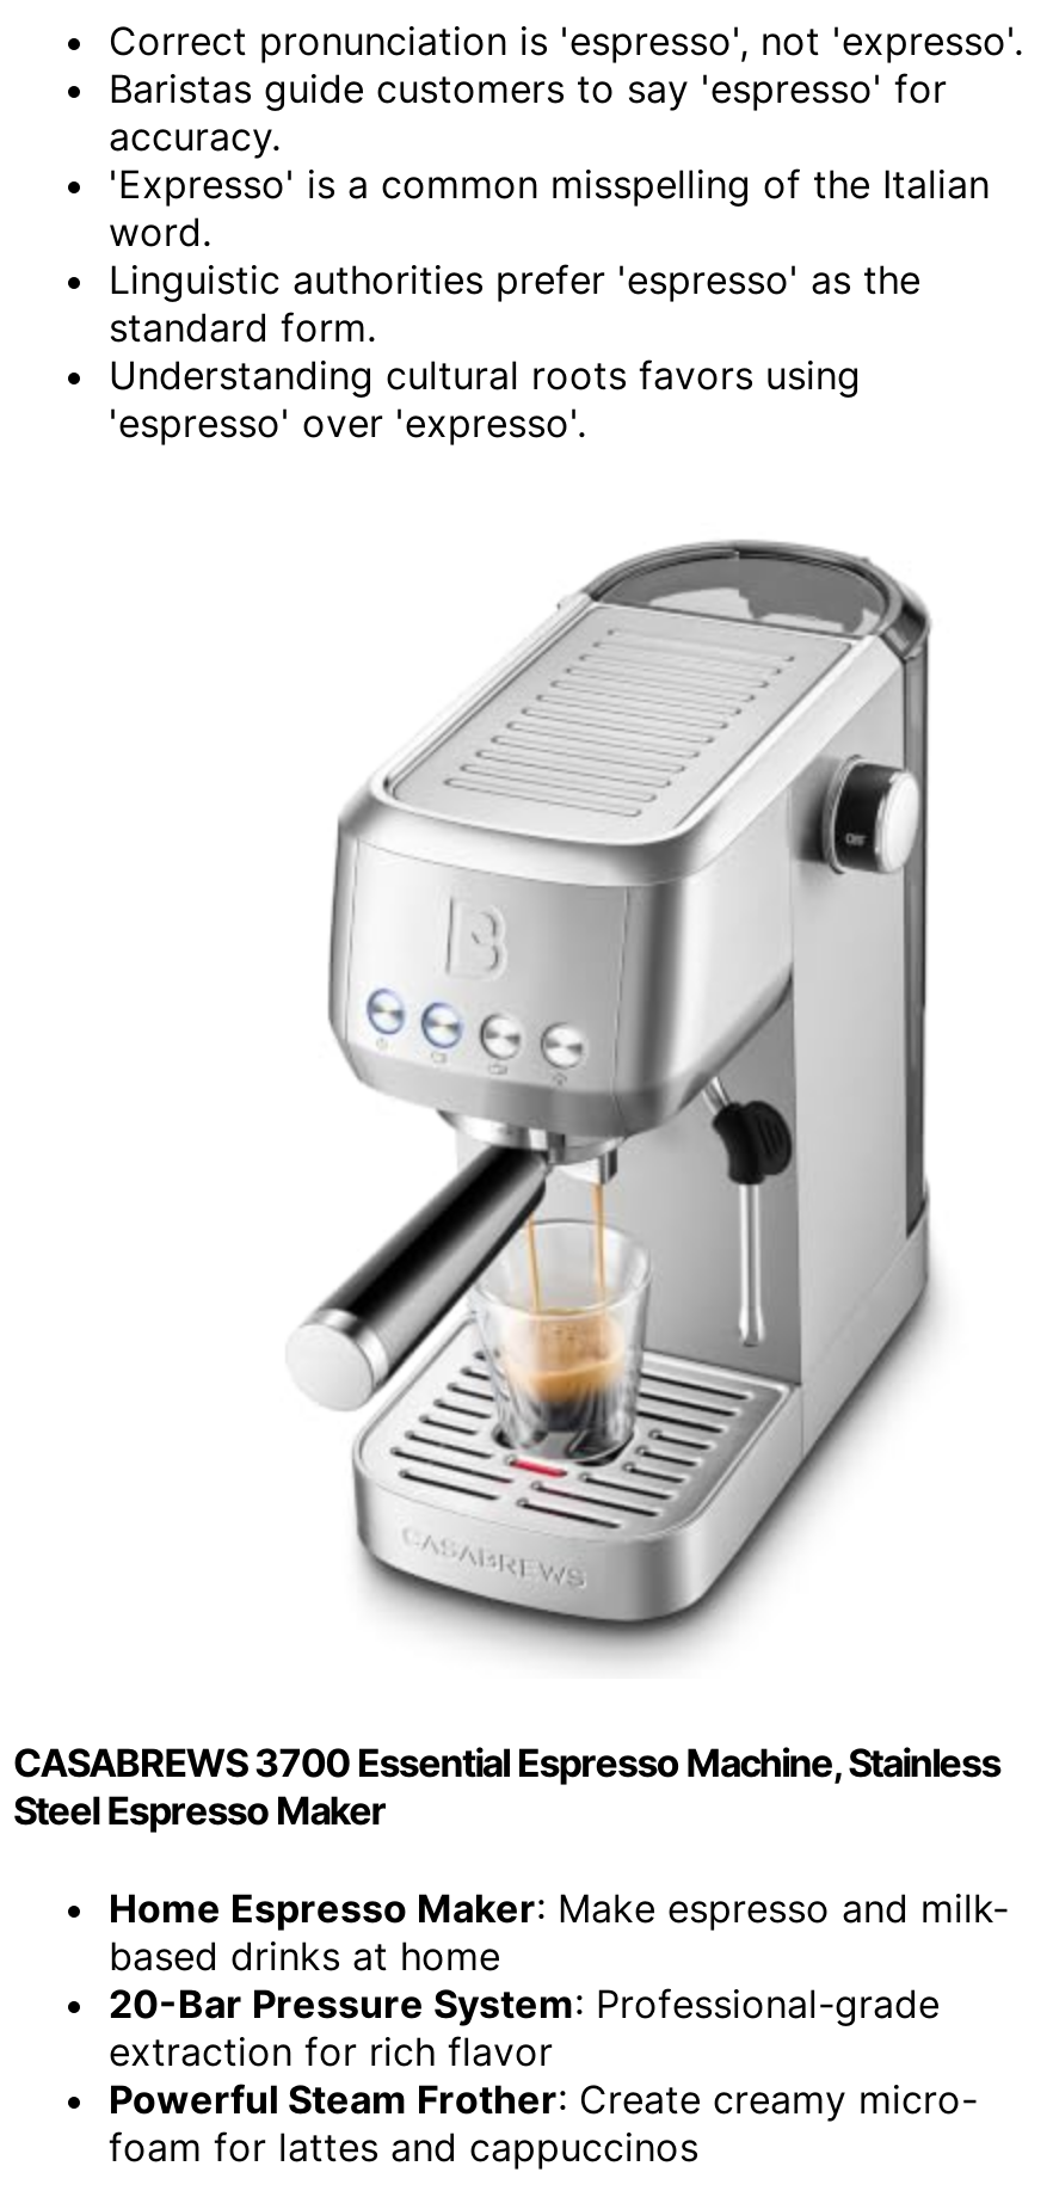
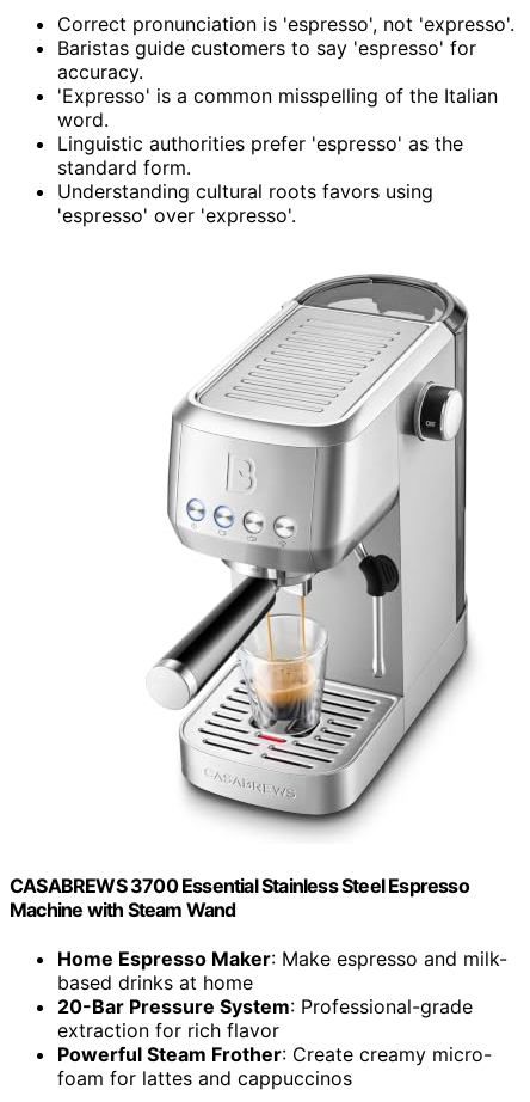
- CASABREWS 3700 Essential Espresso Machine, Stainless
- Steel Espresso Maker
+ CASABREWS 3700 Essential Stainless Steel Espresso
+ Machine with Steam Wand
